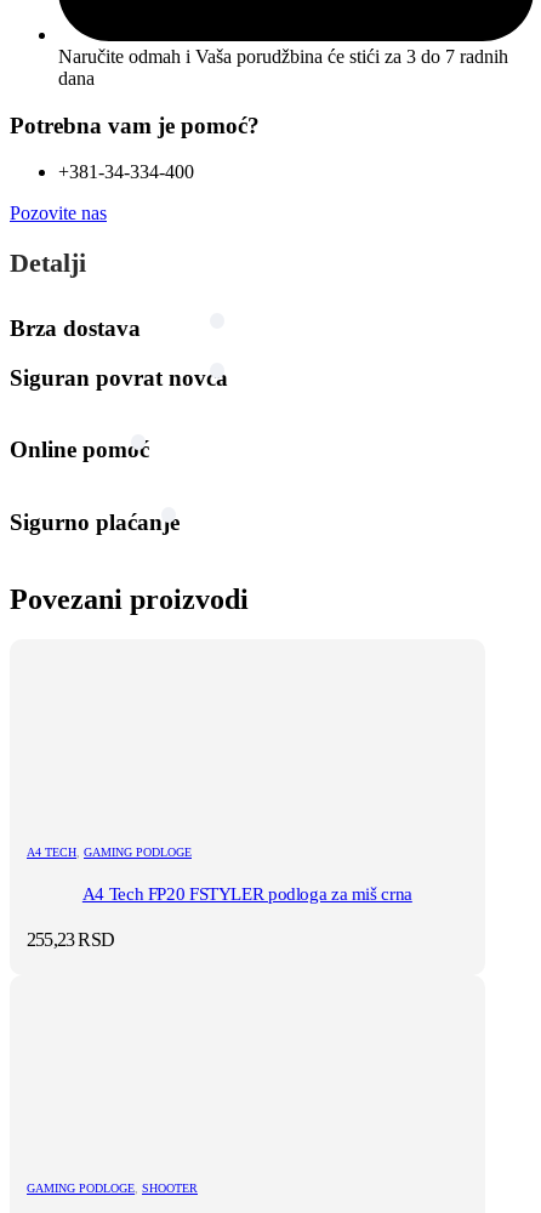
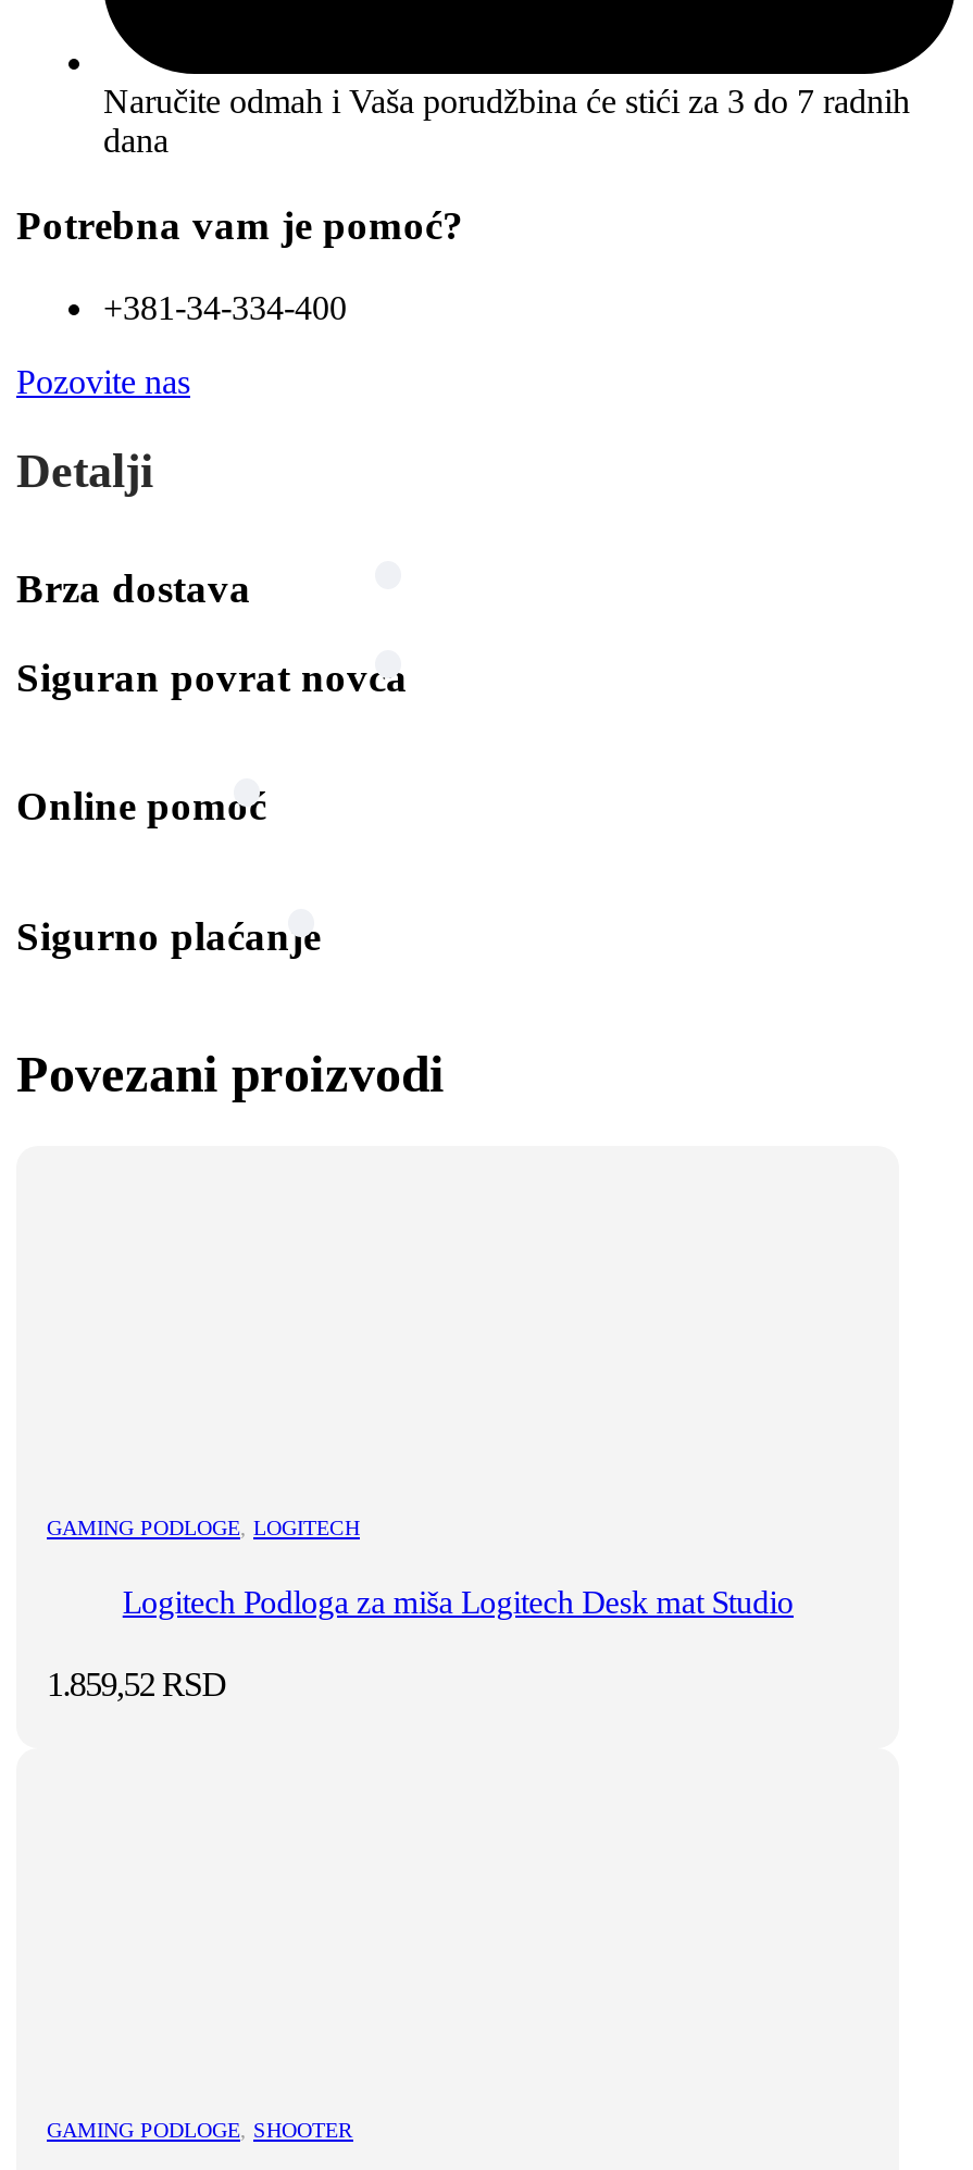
- A4 TECH, GAMING PODLOGE
+ GAMING PODLOGE, LOGITECH

- A4 Tech FP20 FSTYLER podloga za miš crna
+ Logitech Podloga za miša Logitech Desk mat Studio

- 255,23 RSD
+ 1.859,52 RSD
